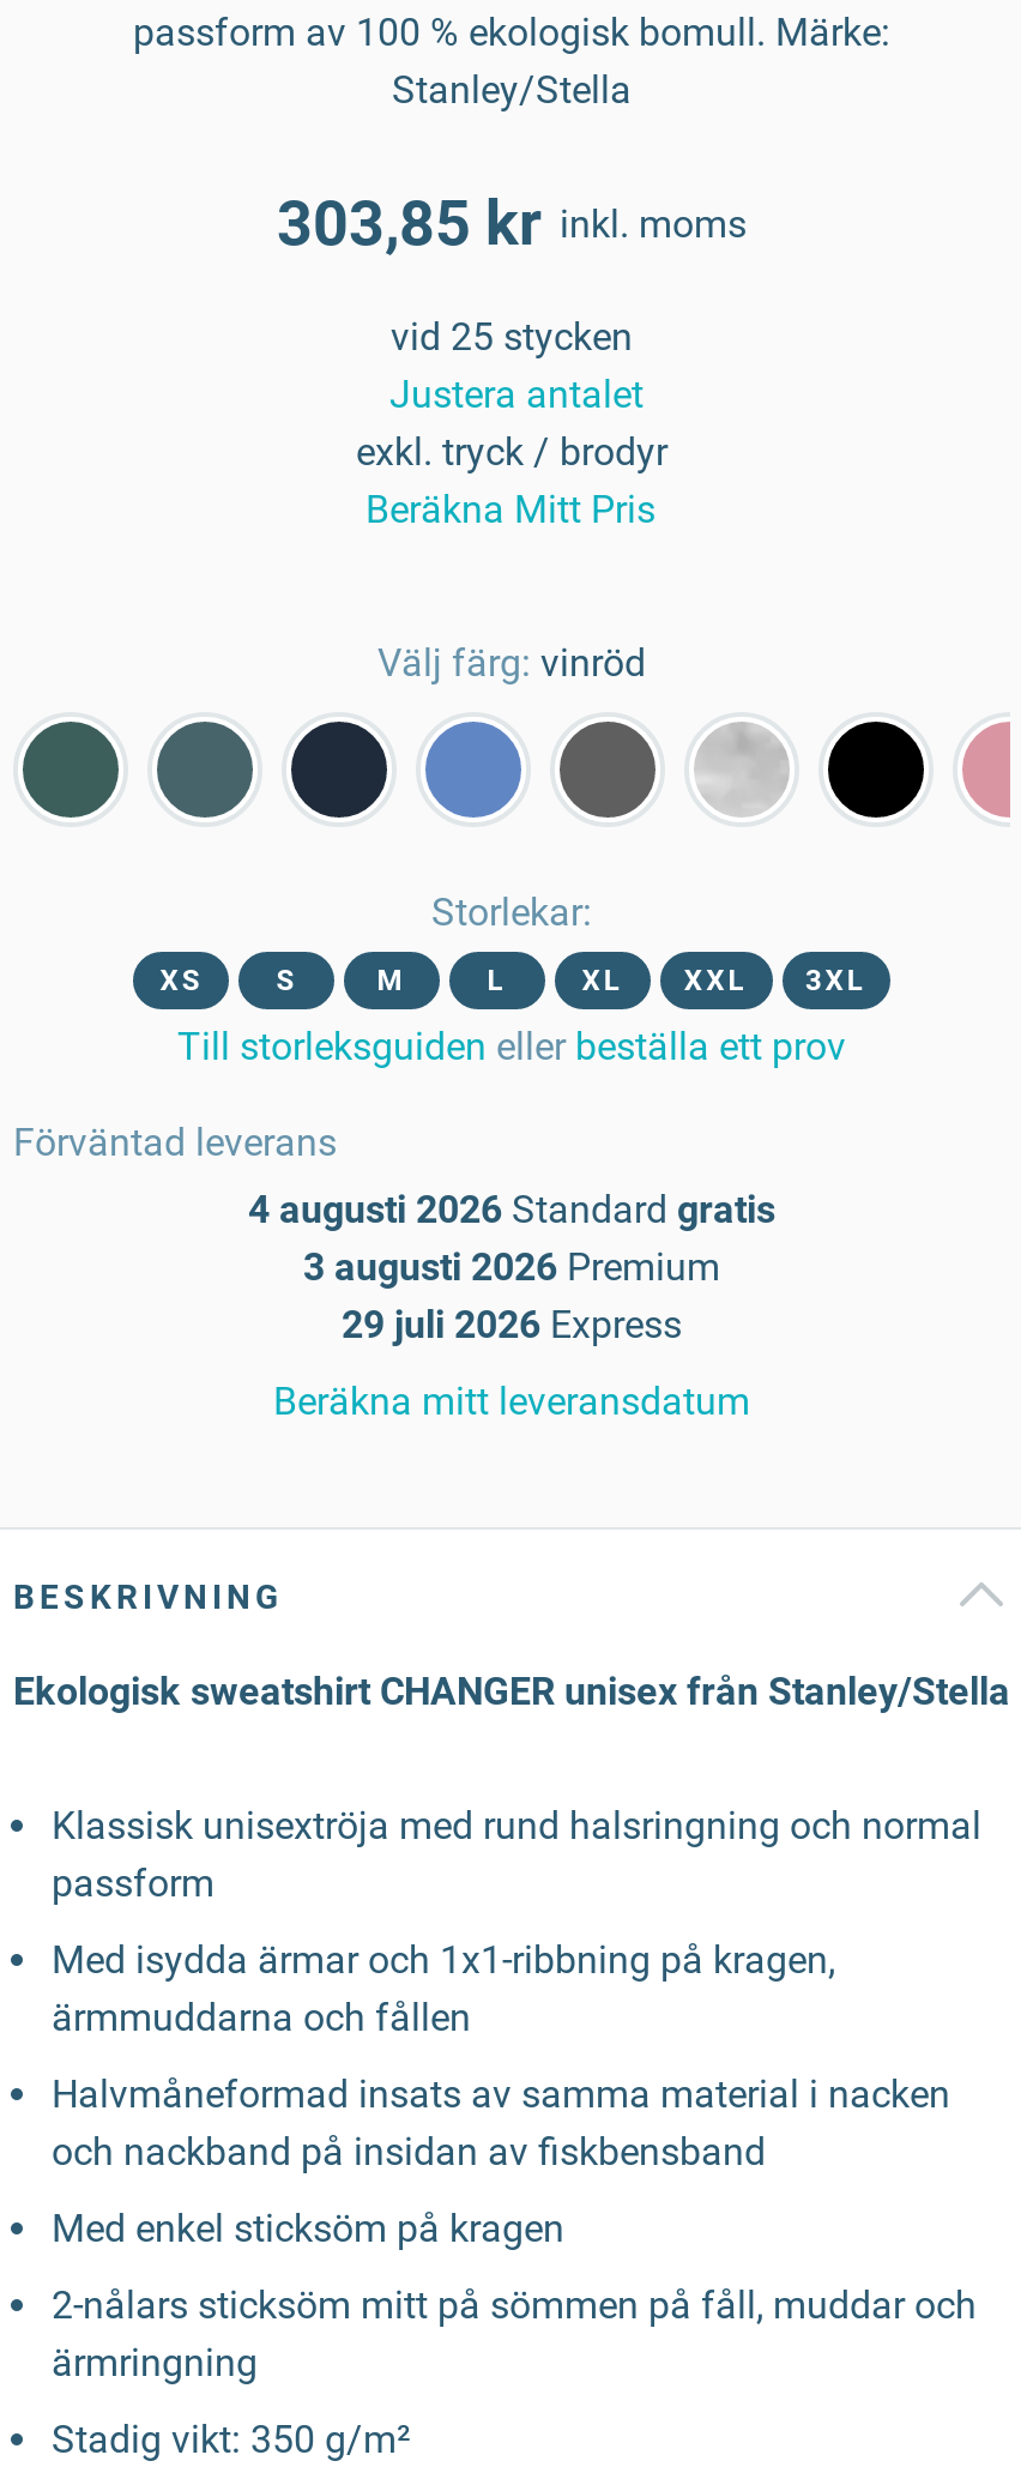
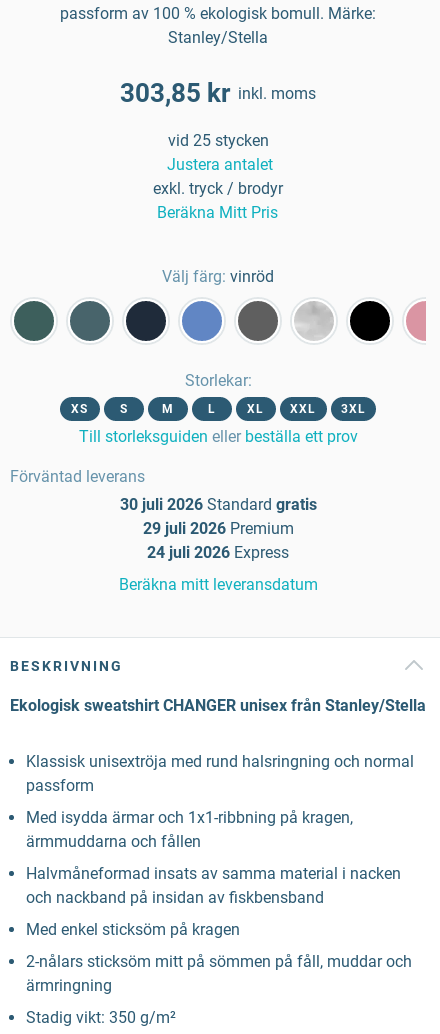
- 4 augusti 2026 Standard gratis
+ 30 juli 2026 Standard gratis

- 3 augusti 2026 Premium
+ 29 juli 2026 Premium

- 29 juli 2026 Express
+ 24 juli 2026 Express
